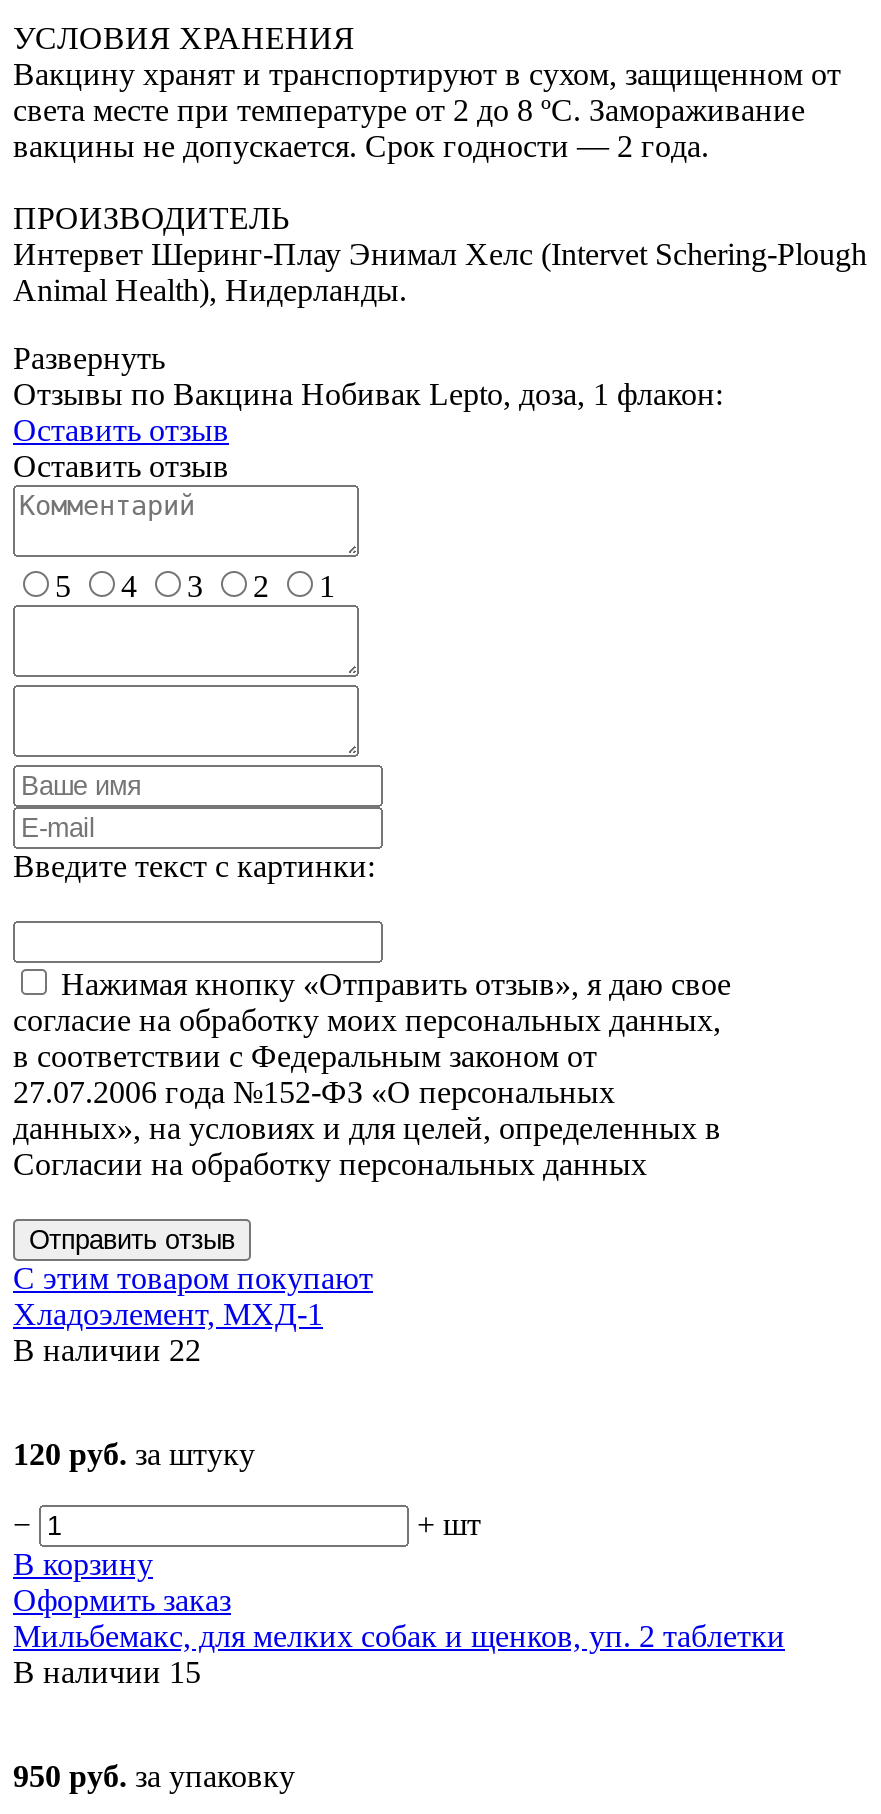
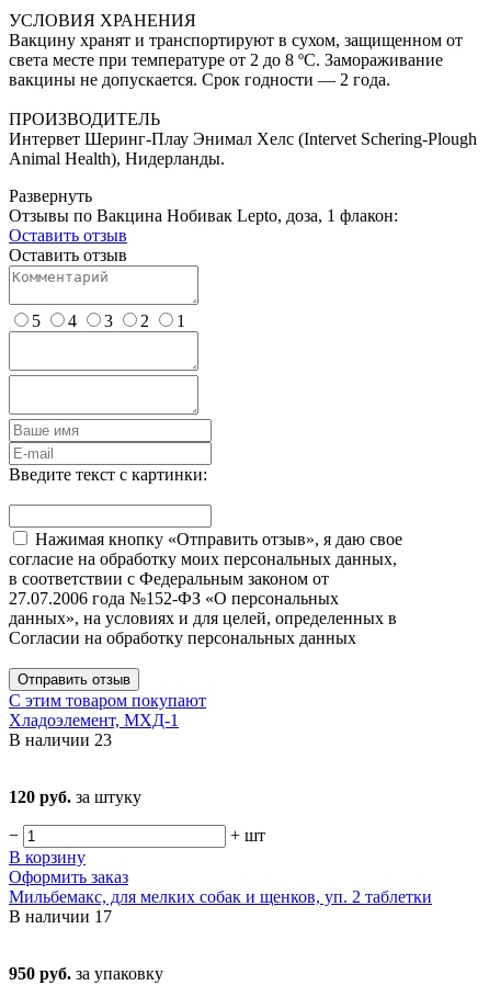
- В наличии 22
+ В наличии 23

- В наличии 15
+ В наличии 17
